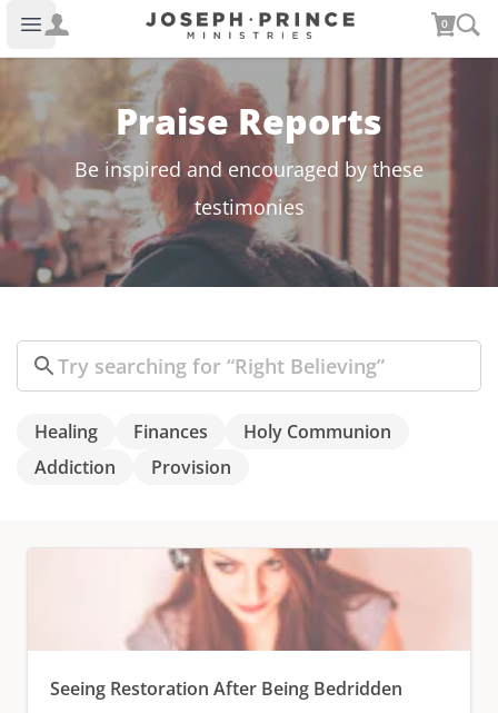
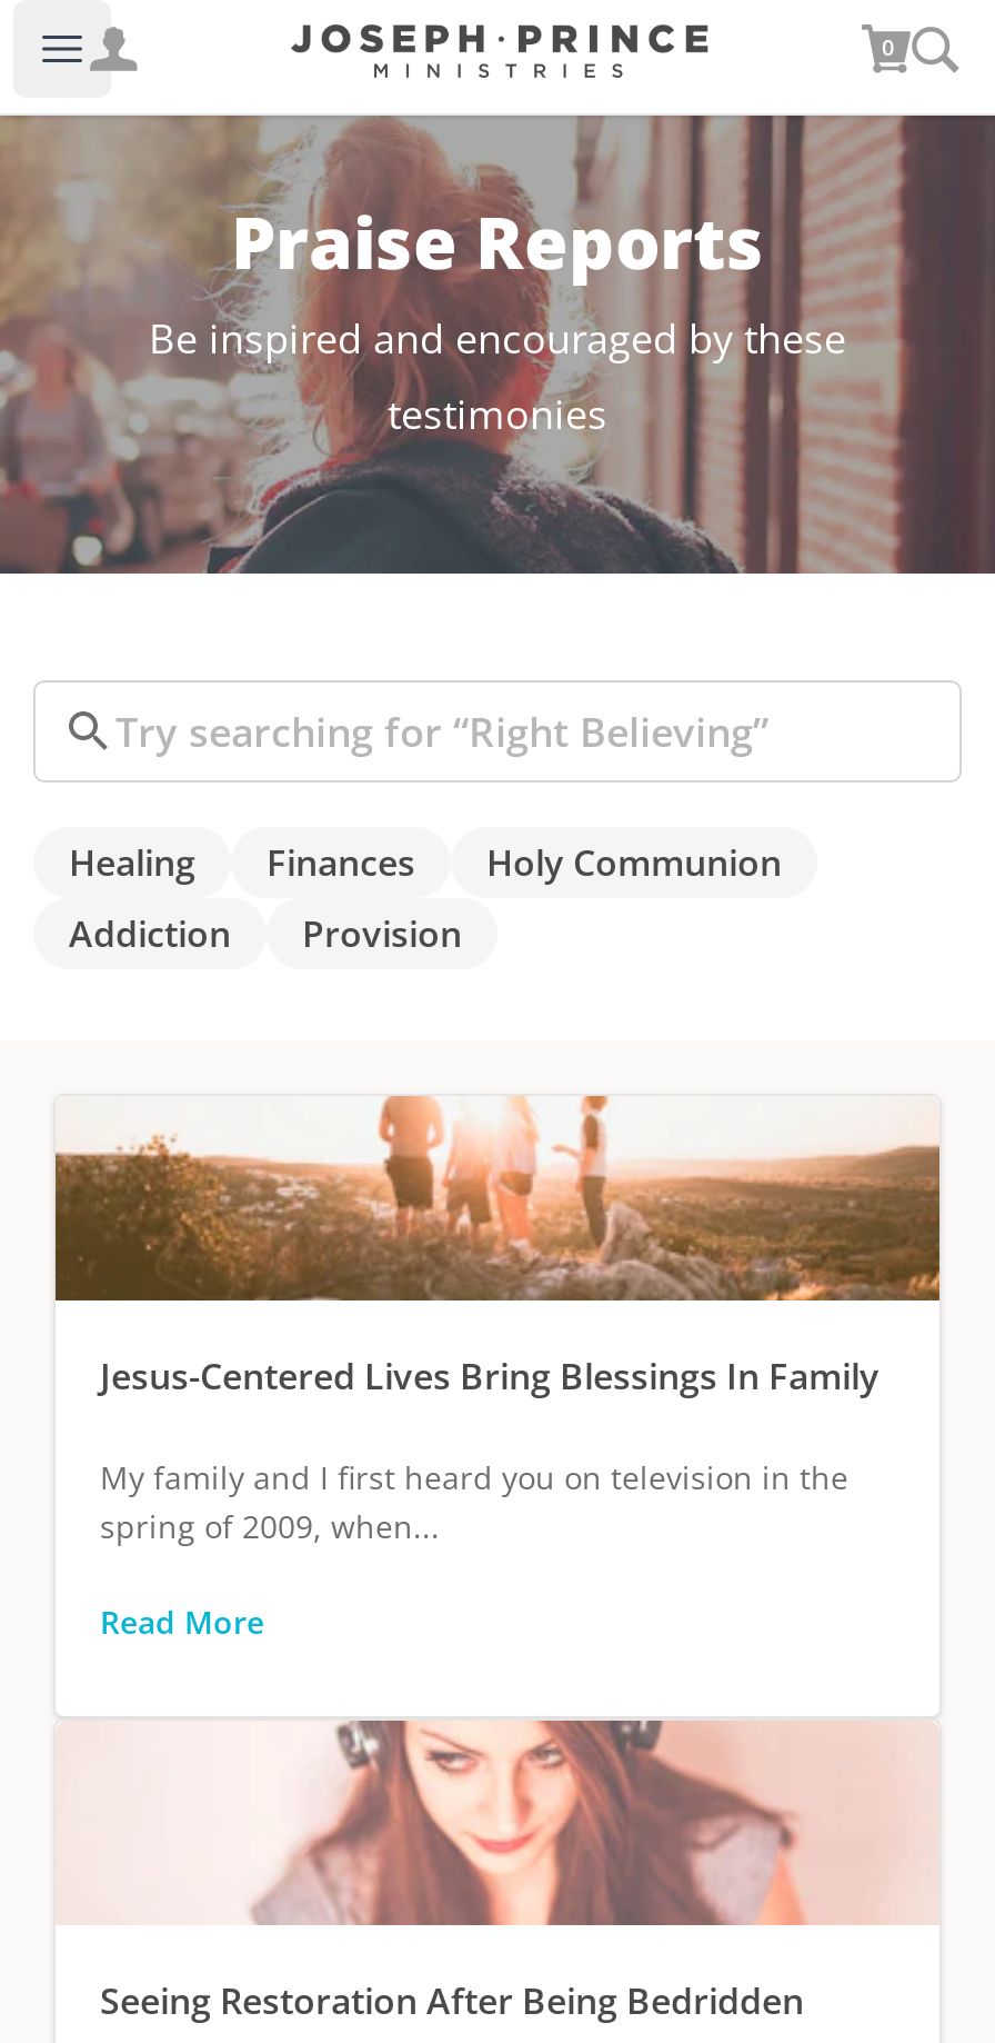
+ [image]
+ Jesus-Centered Lives Bring Blessings In Family
+ My family and I first heard you on television in the
+ spring of 2009, when...
+ Read More
